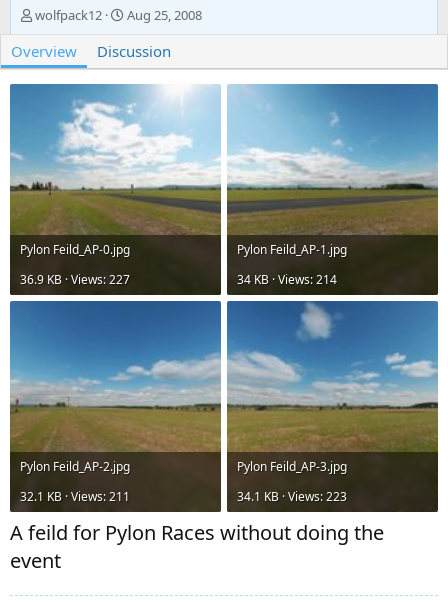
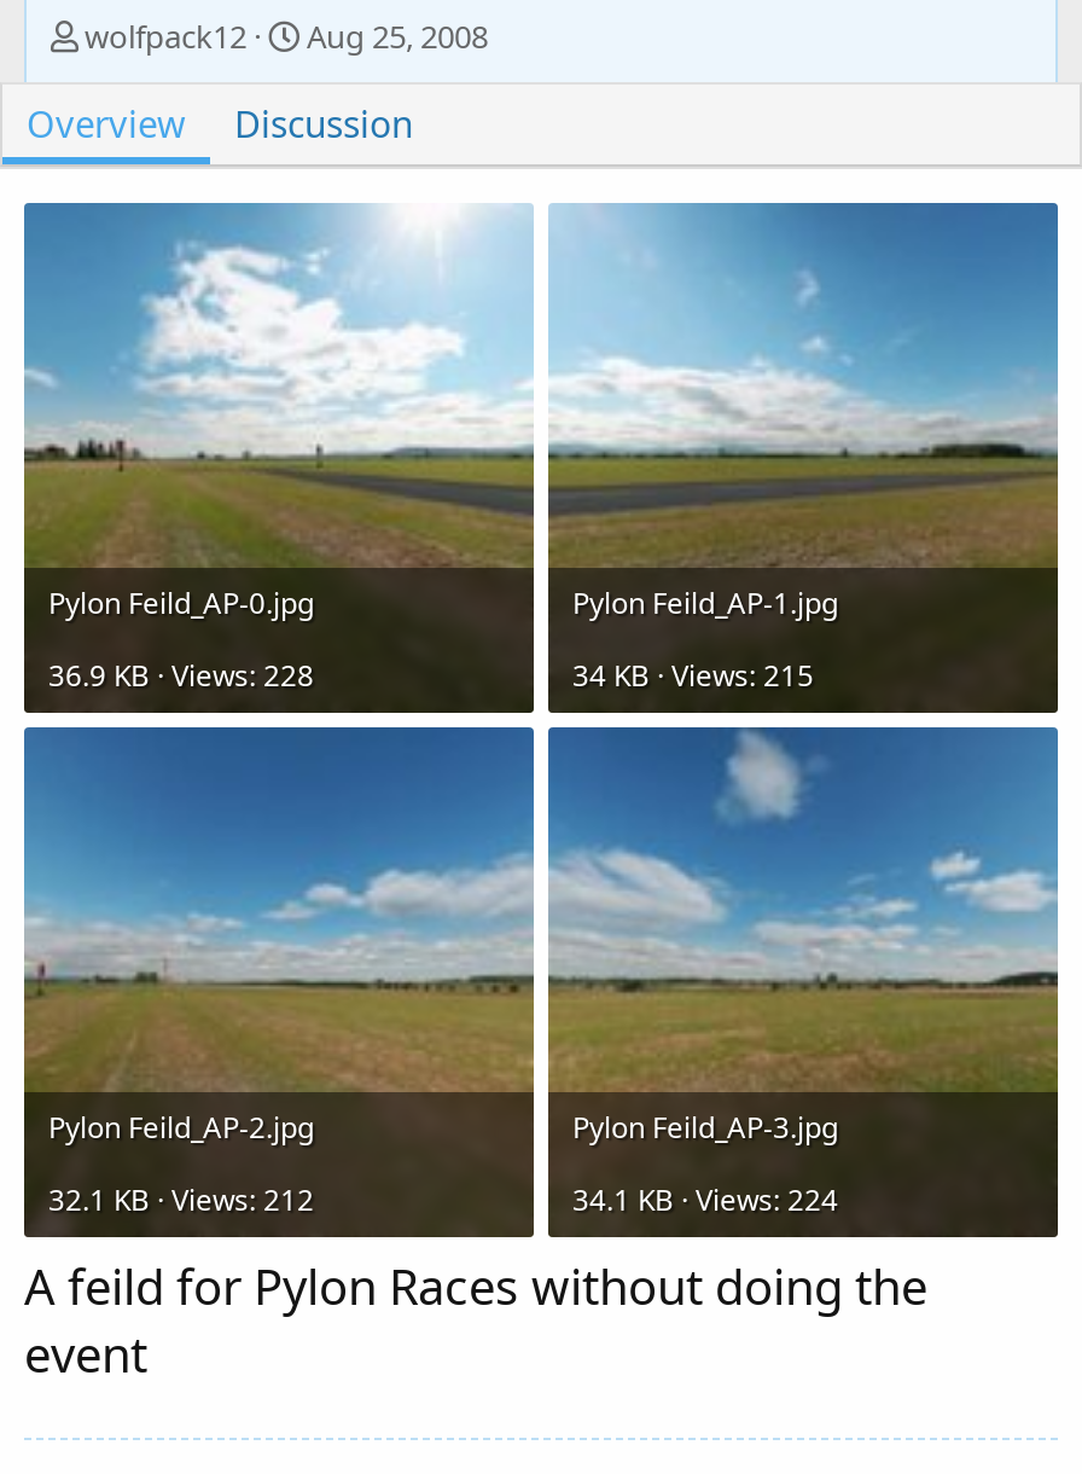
- 36.9 KB · Views: 227
+ 36.9 KB · Views: 228

- 34 KB · Views: 214
+ 34 KB · Views: 215

- 32.1 KB · Views: 211
+ 32.1 KB · Views: 212

- 34.1 KB · Views: 223
+ 34.1 KB · Views: 224
